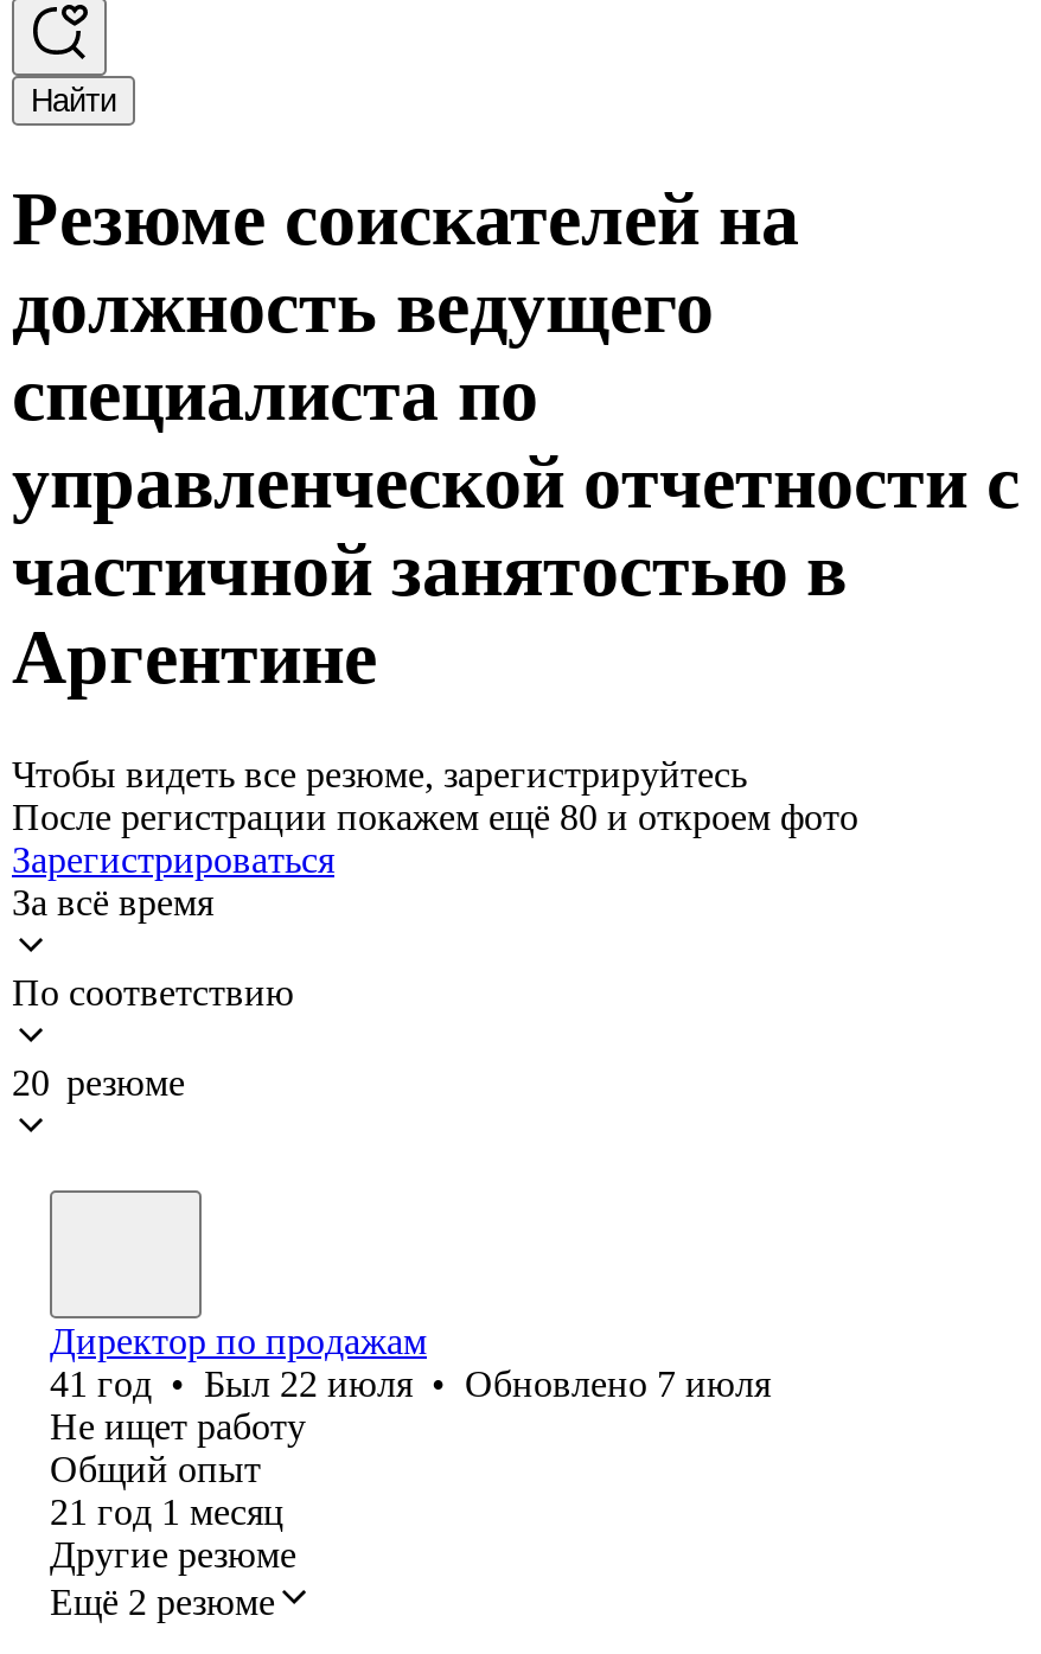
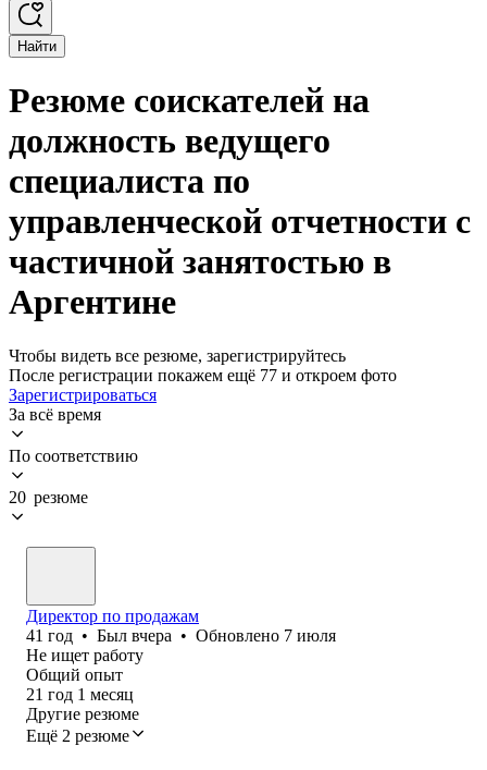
- После регистрации покажем ещё 80 и откроем фото
+ После регистрации покажем ещё 77 и откроем фото

- 41 год • Был 22 июля • Обновлено 7 июля
+ 41 год • Был вчера • Обновлено 7 июля
